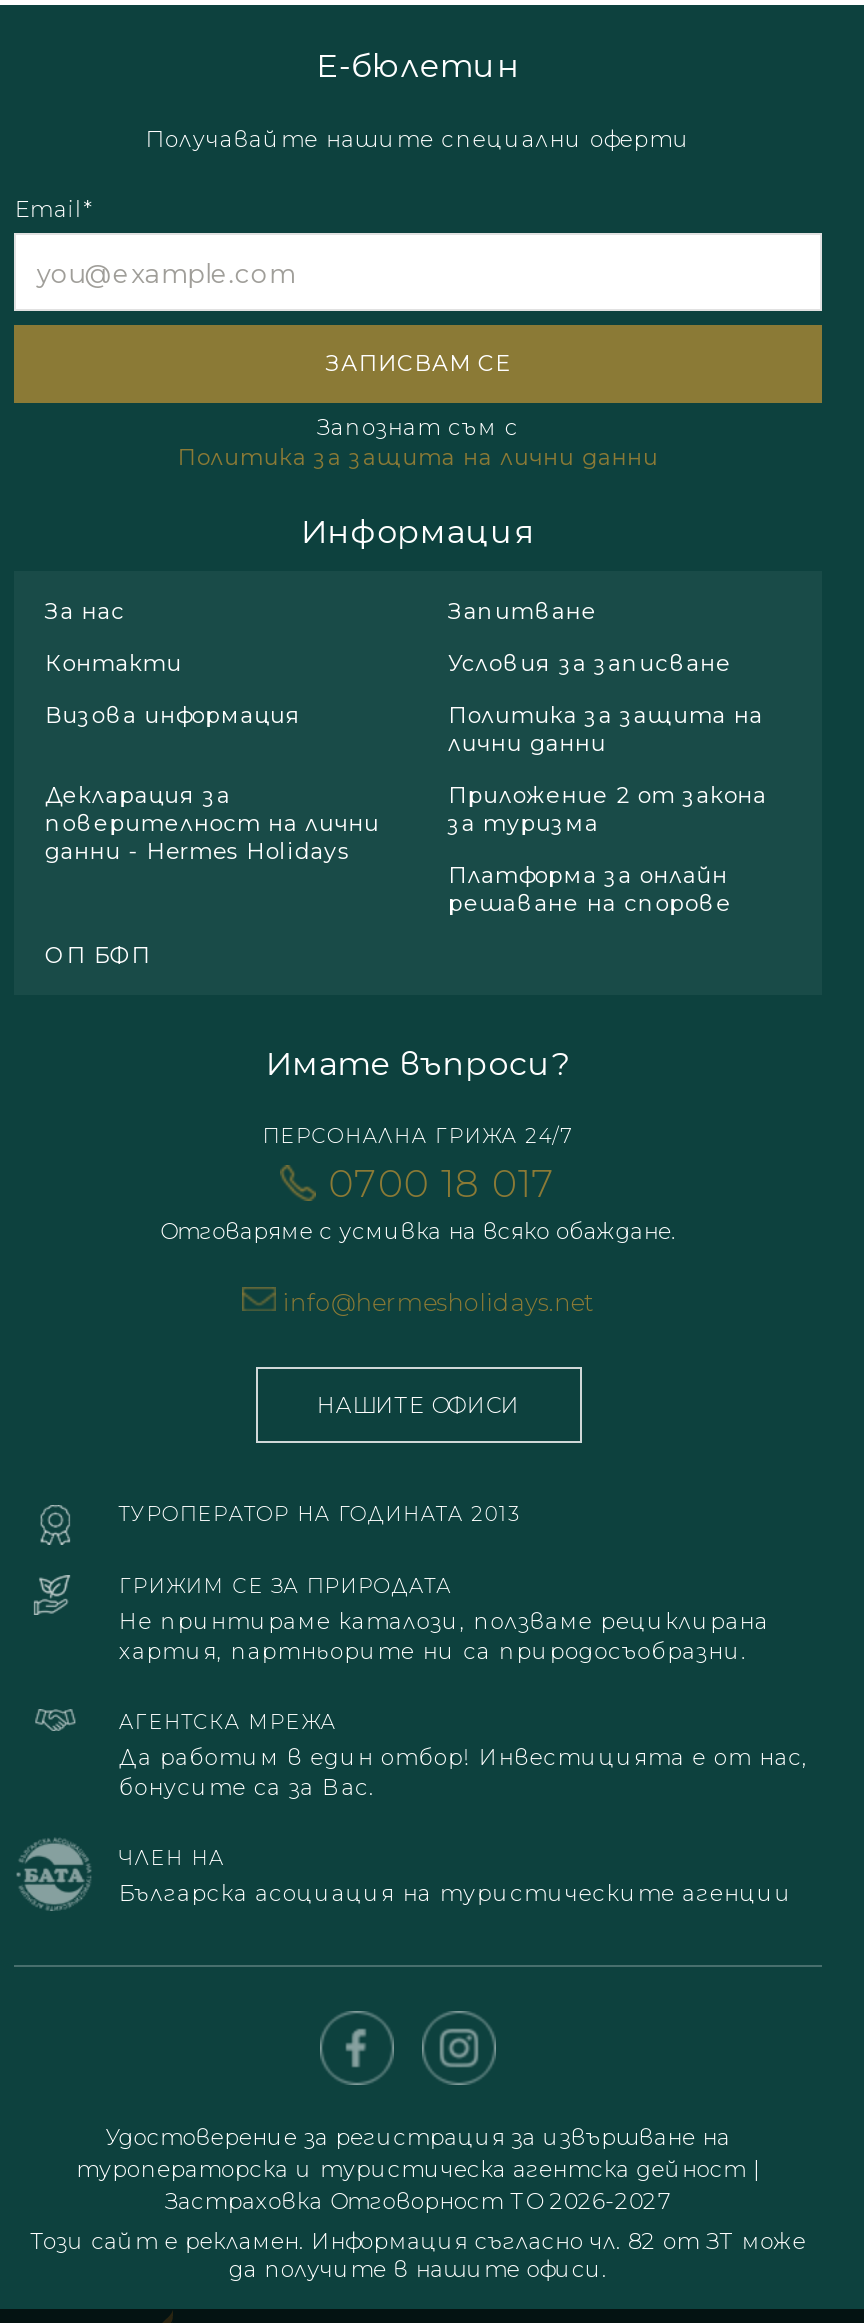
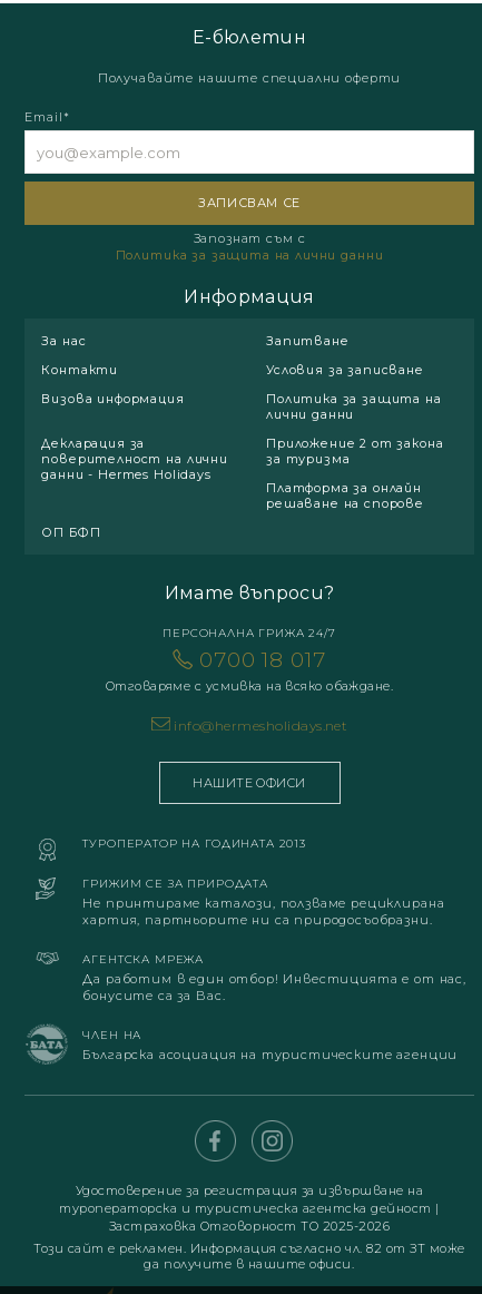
- Застраховка Отговорност ТО 2026-2027
+ Застраховка Отговорност ТО 2025-2026
